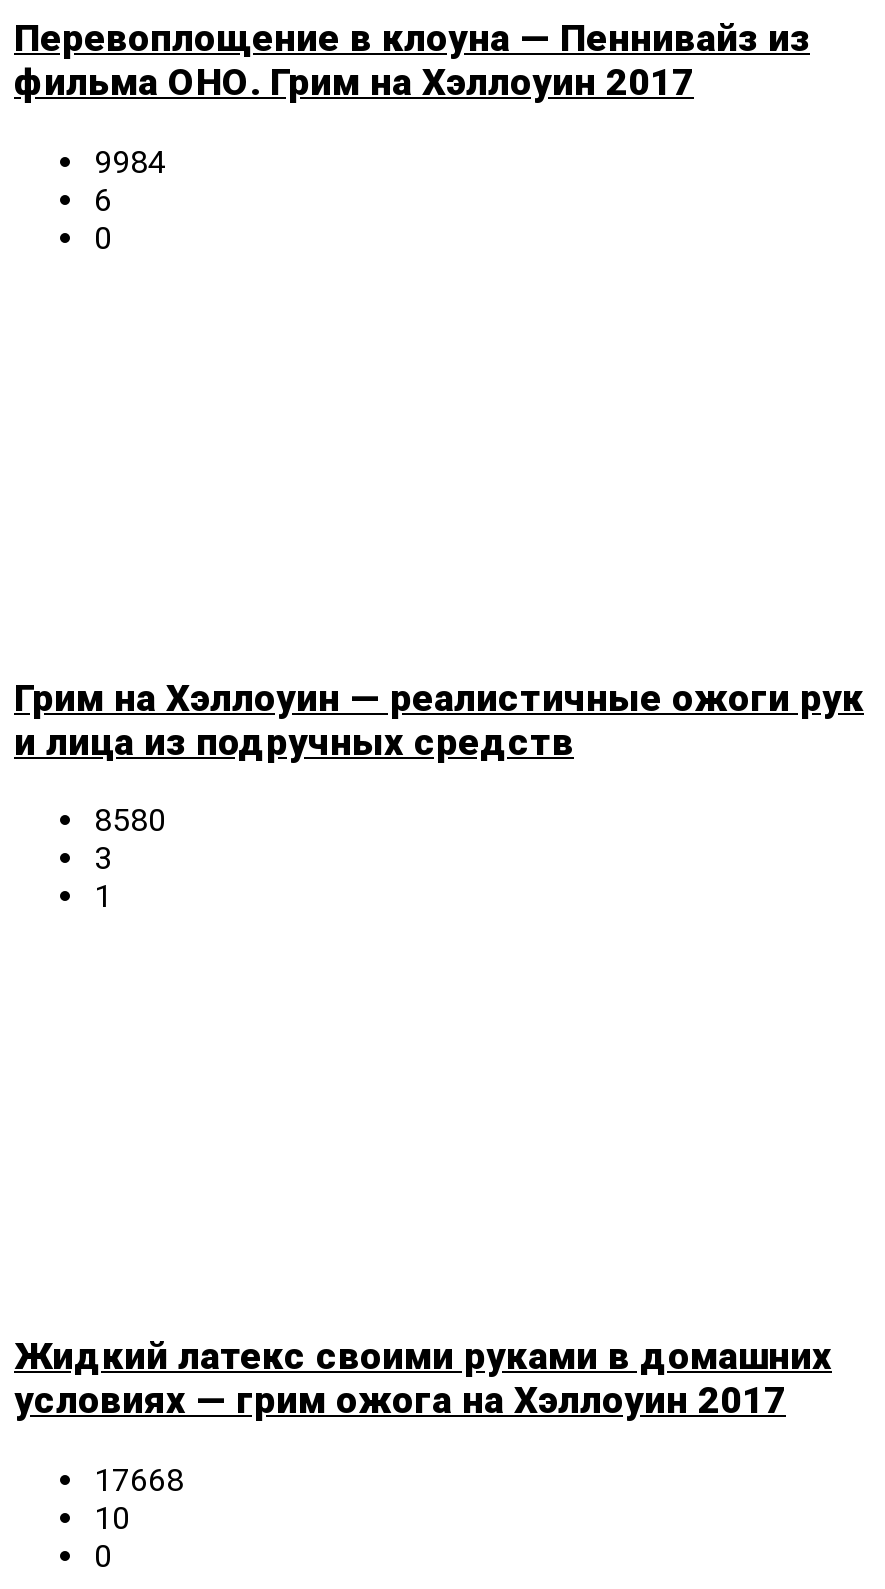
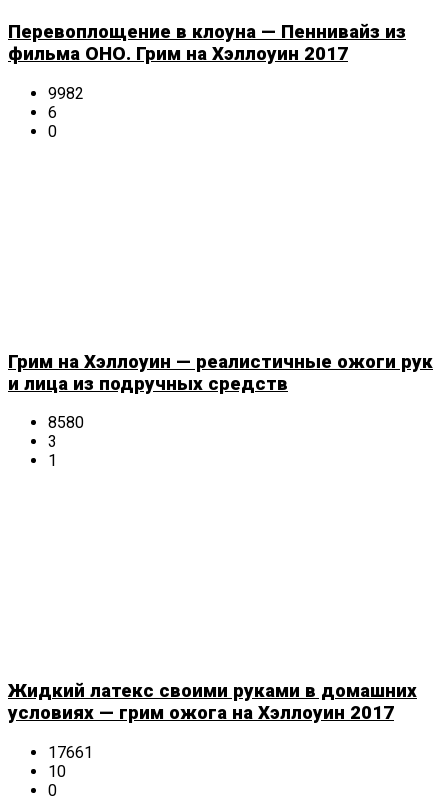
- 9984
+ 9982

- 17668
+ 17661
